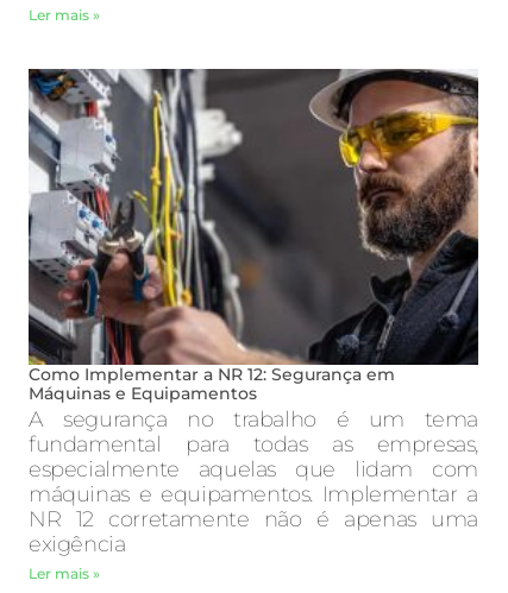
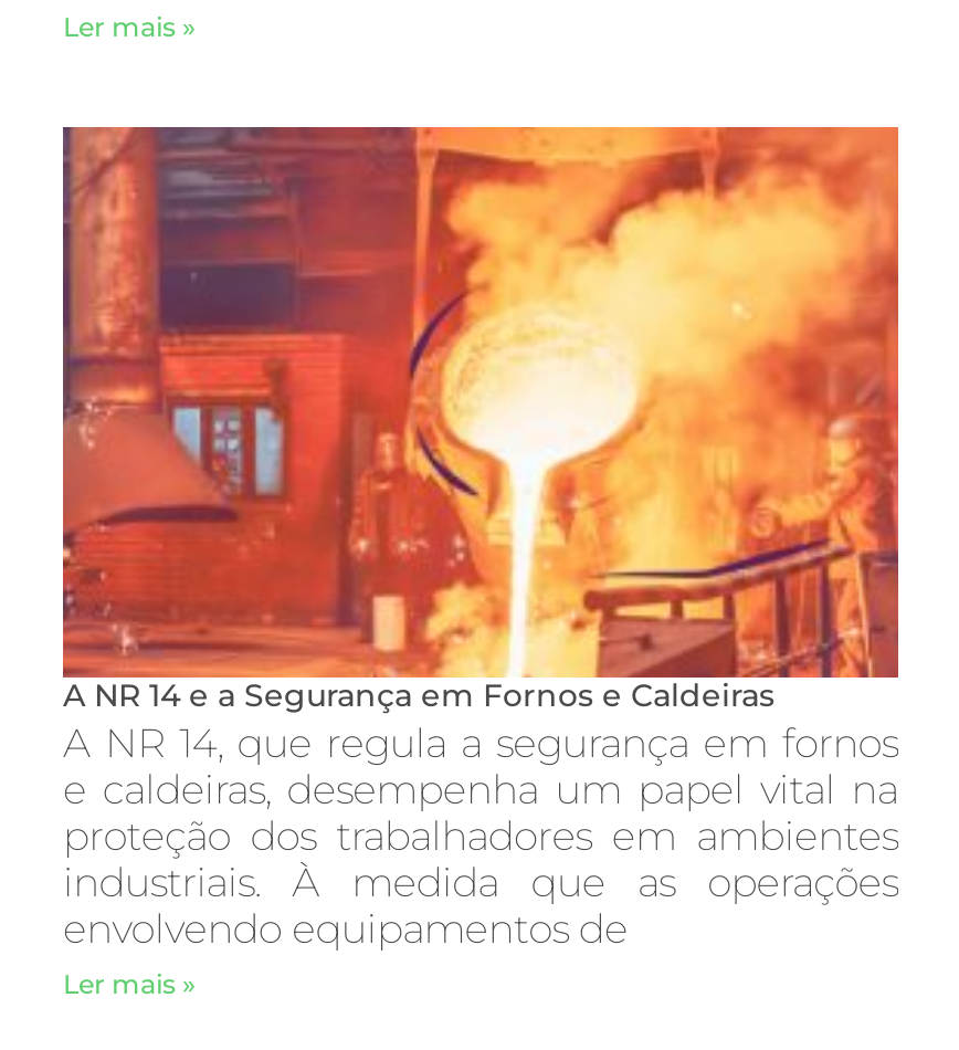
- [image]
- Como Implementar a NR 12: Segurança em
- Máquinas e Equipamentos
- A segurança no trabalho é um tema
- fundamental para todas as empresas,
- especialmente aquelas que lidam com
- máquinas e equipamentos. Implementar a
- NR 12 corretamente não é apenas uma
- exigência
+ [image]
+ A NR 14 e a Segurança em Fornos e Caldeiras
+ A NR 14, que regula a segurança em fornos
+ e caldeiras, desempenha um papel vital na
+ proteção dos trabalhadores em ambientes
+ industriais. À medida que as operações
+ envolvendo equipamentos de
